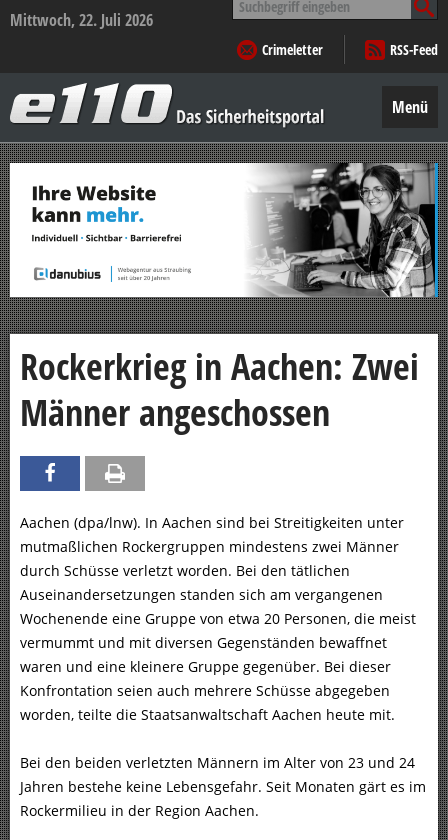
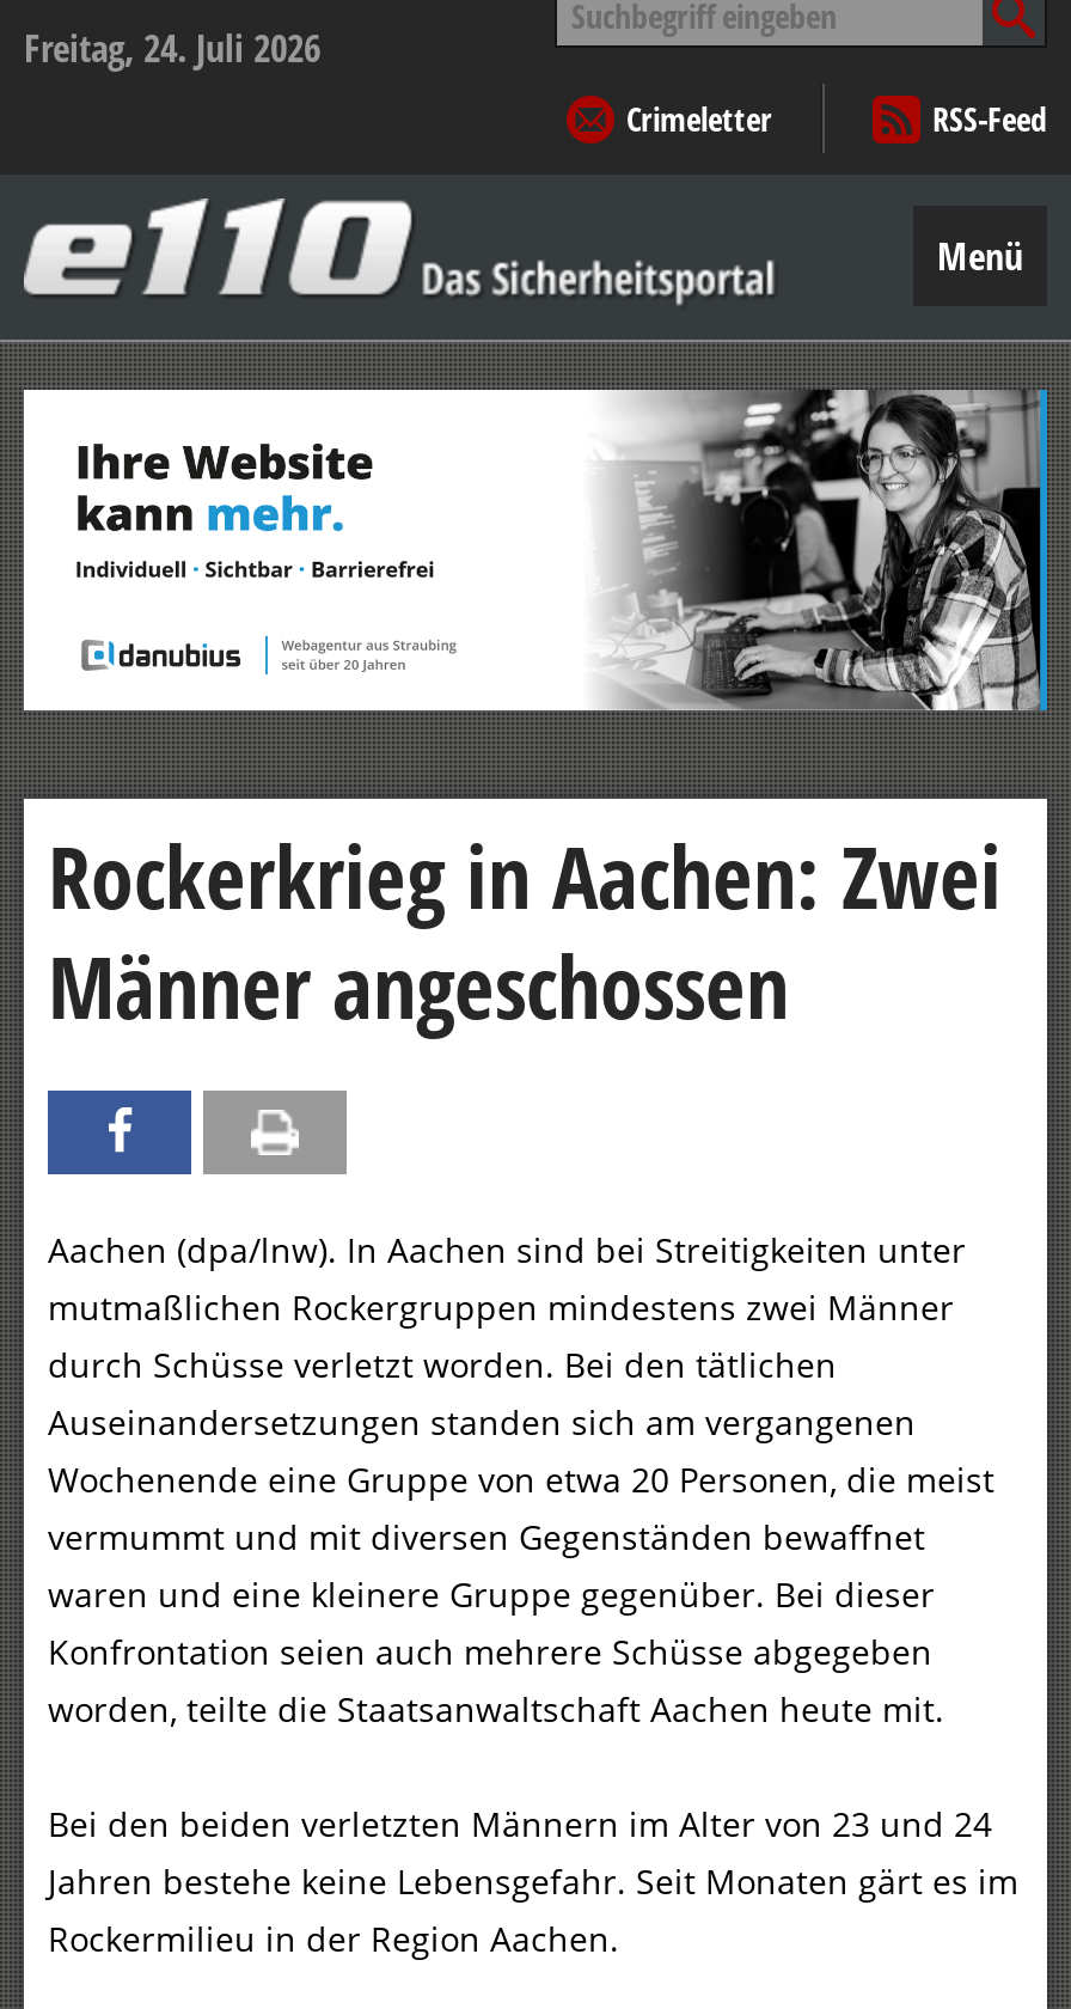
- Mittwoch, 22. Juli 2026
+ Freitag, 24. Juli 2026
